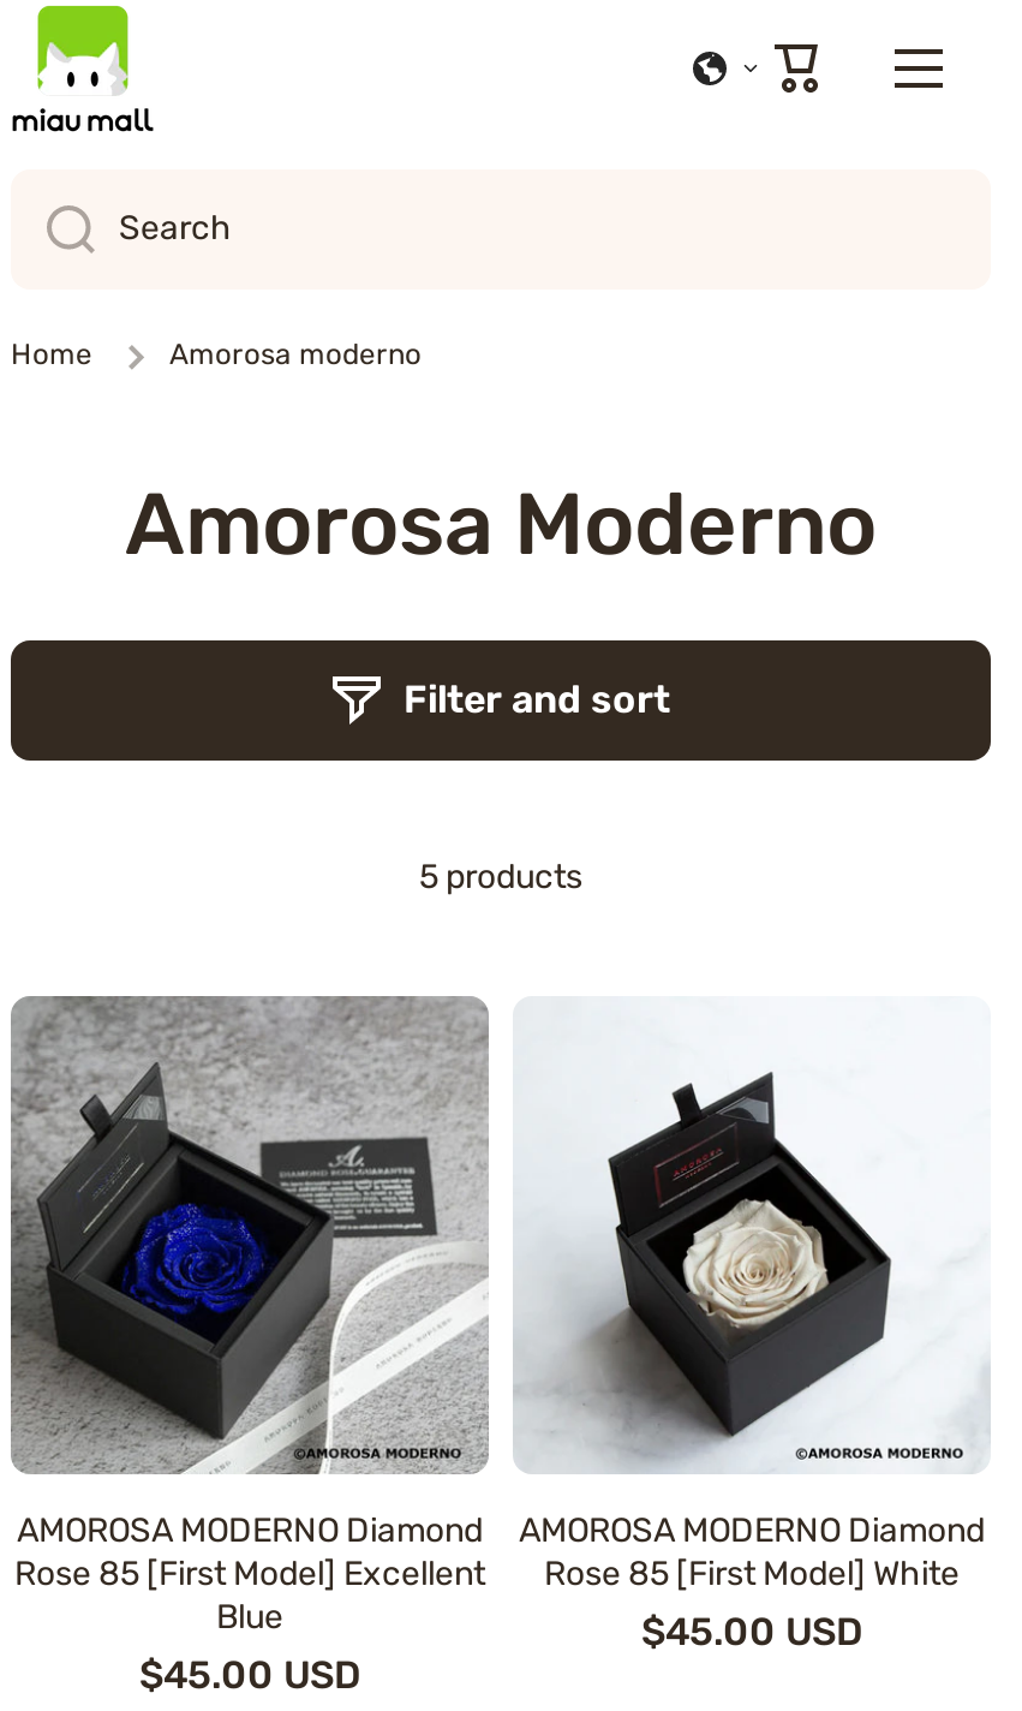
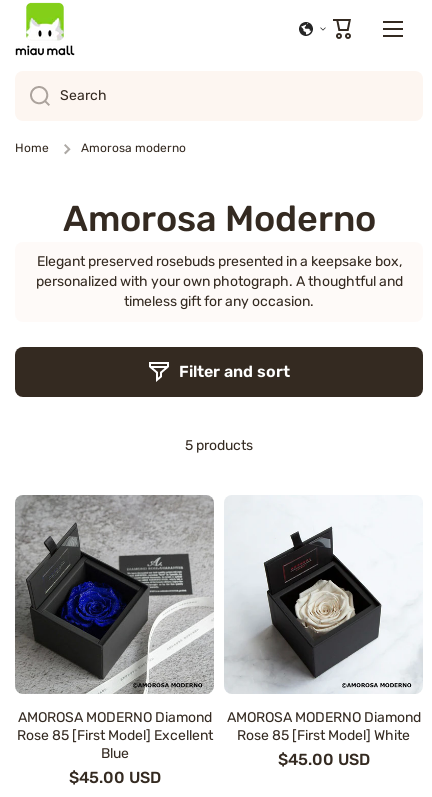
+ Elegant preserved rosebuds presented in a keepsake box,
+ personalized with your own photograph. A thoughtful and
+ timeless gift for any occasion.
